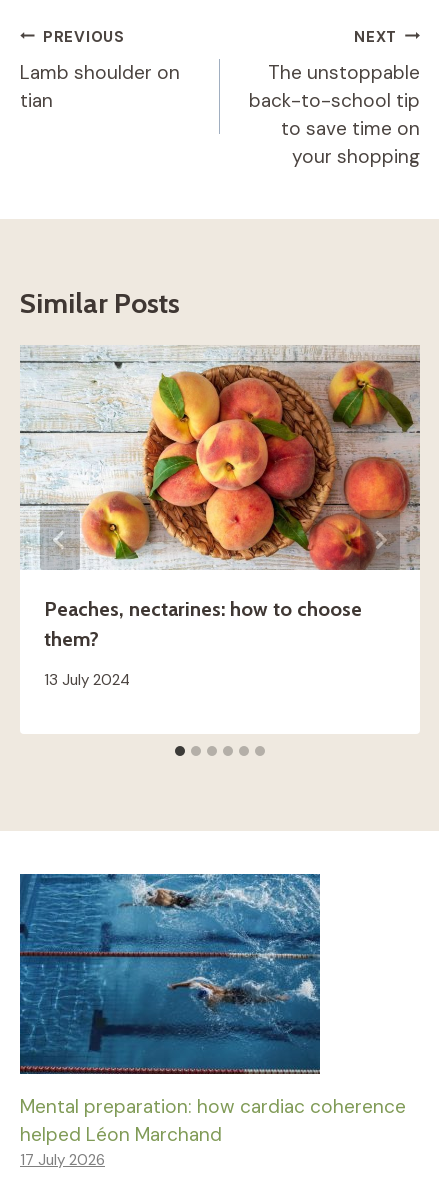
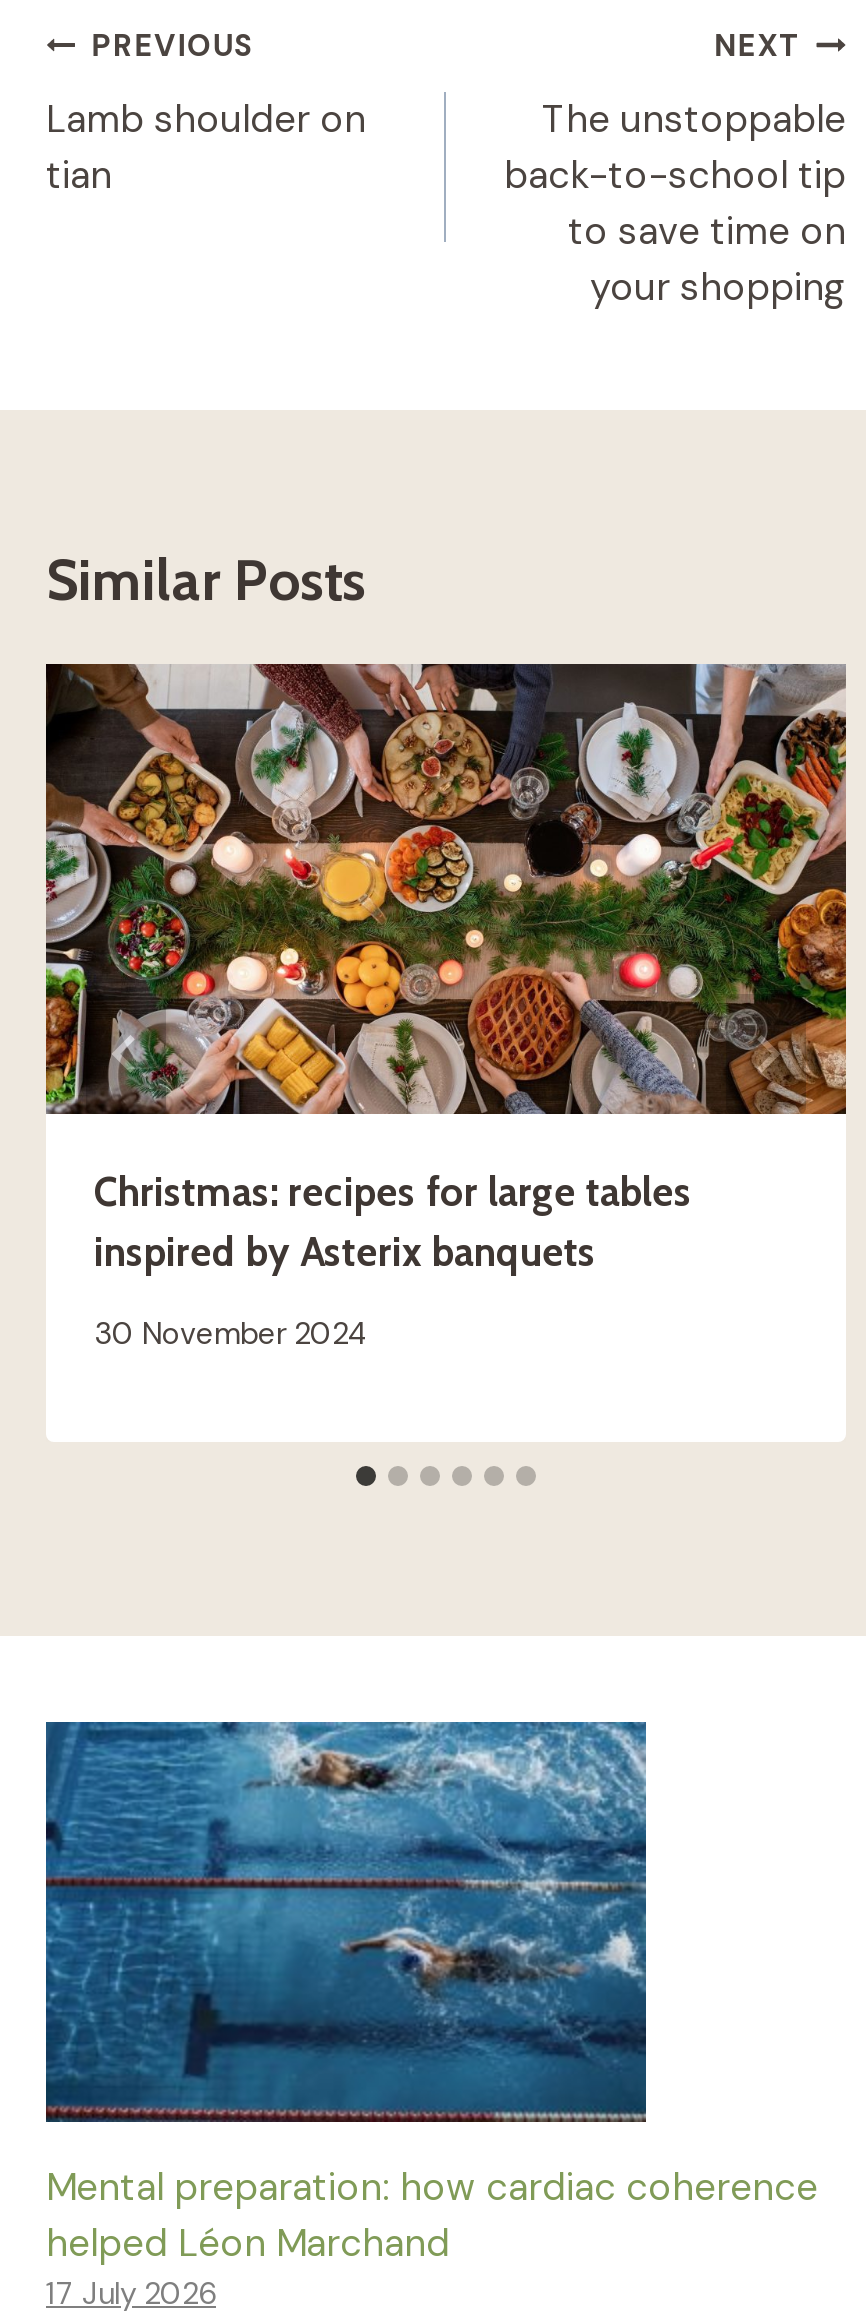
- [image]
- Peaches, nectarines: how to choose
- them?
+ [image]
+ Christmas: recipes for large tables
+ inspired by Asterix banquets

- 13 July 2024
+ 30 November 2024
